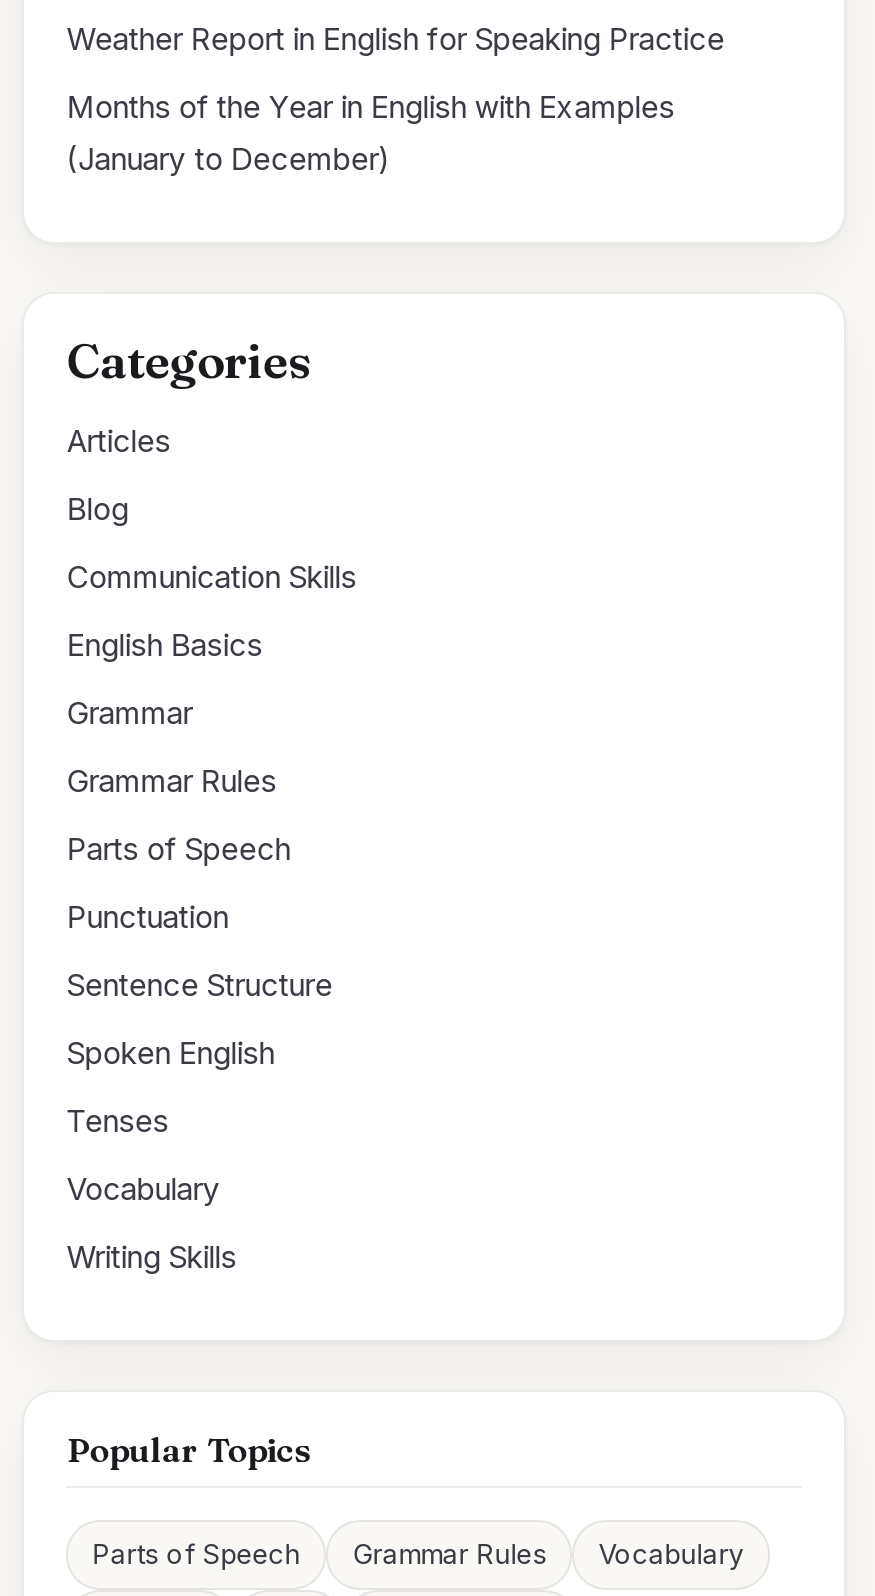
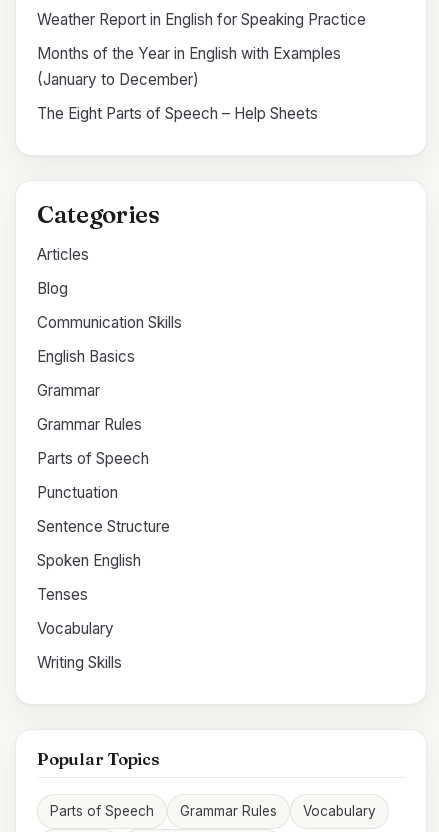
+ The Eight Parts of Speech – Help Sheets
